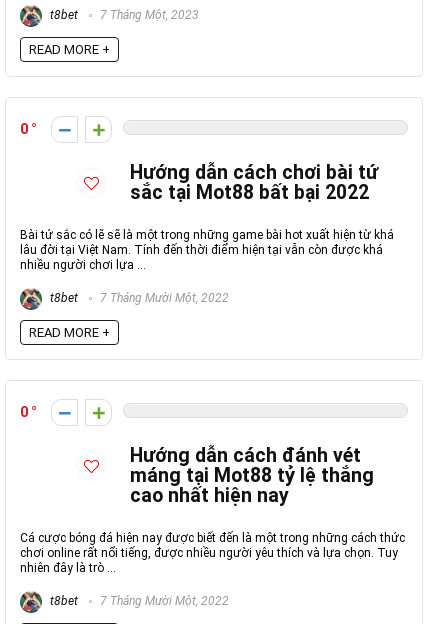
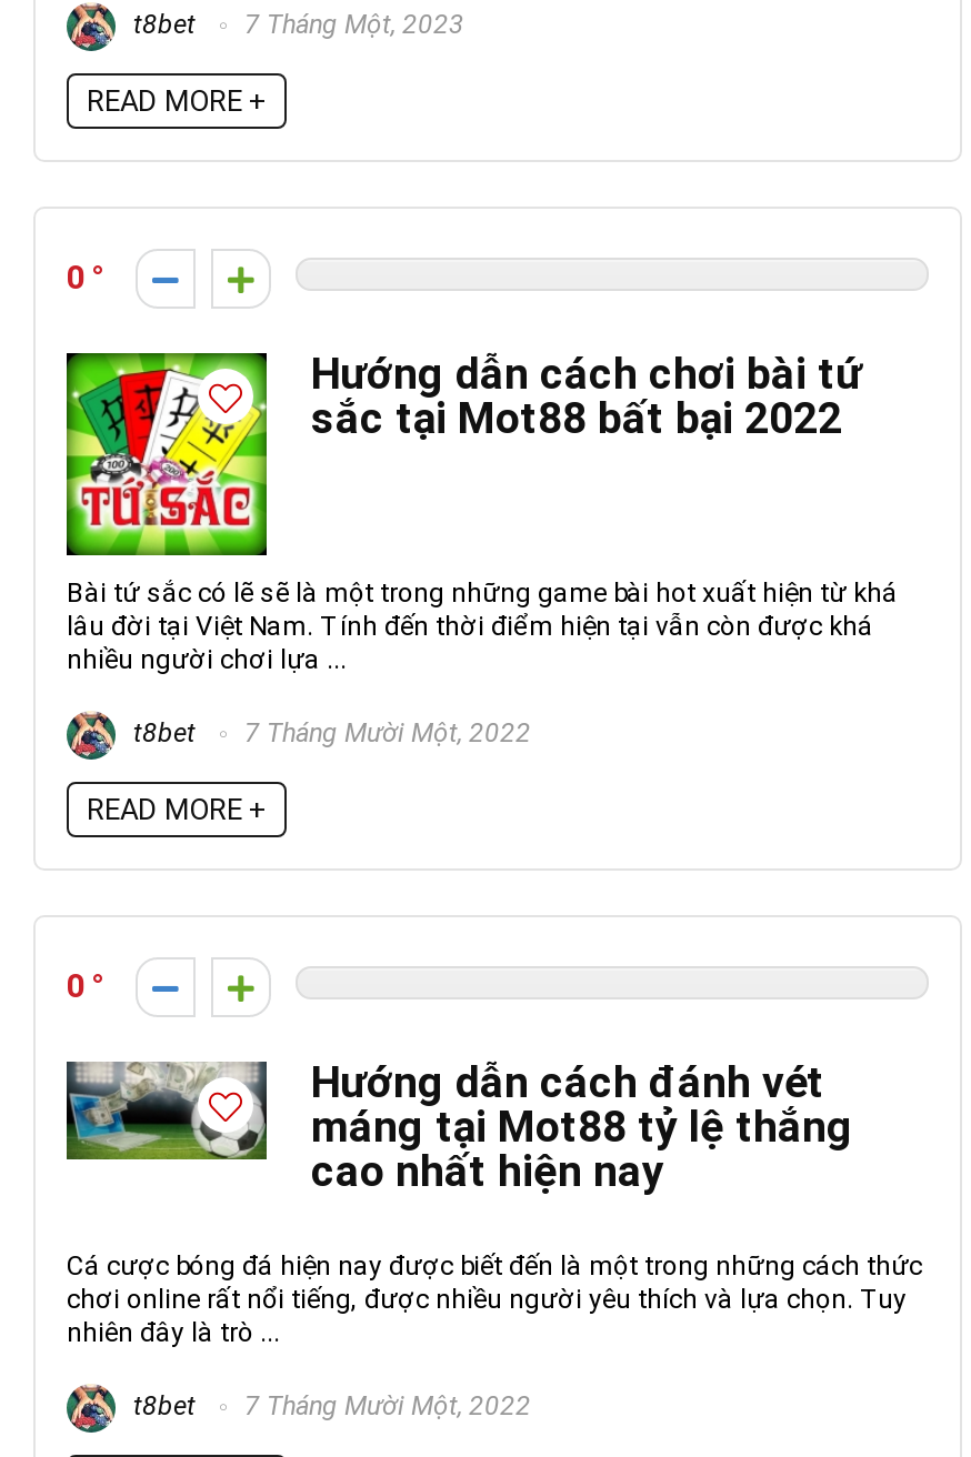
+ [image]

+ [image]
